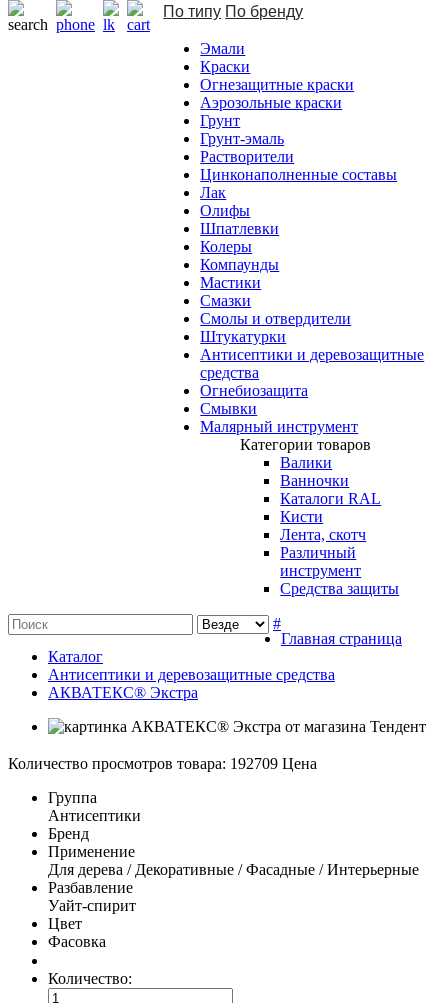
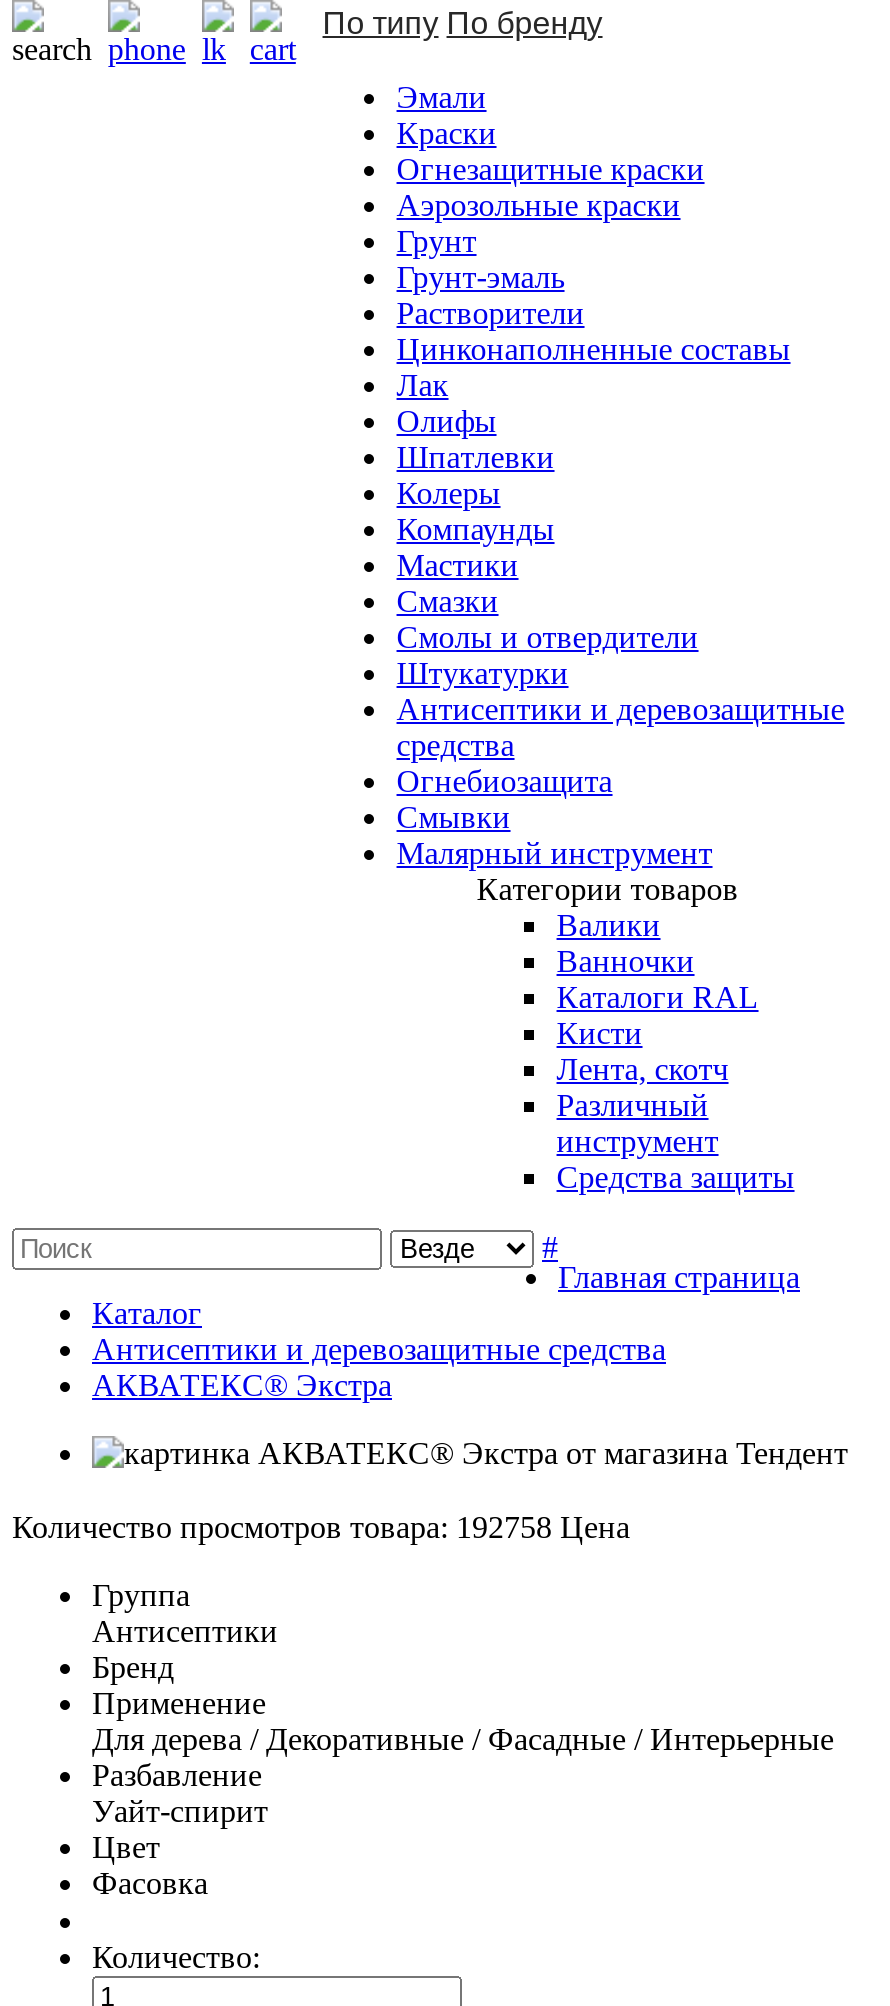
- Количество просмотров товара: 192709 Цена
+ Количество просмотров товара: 192758 Цена
